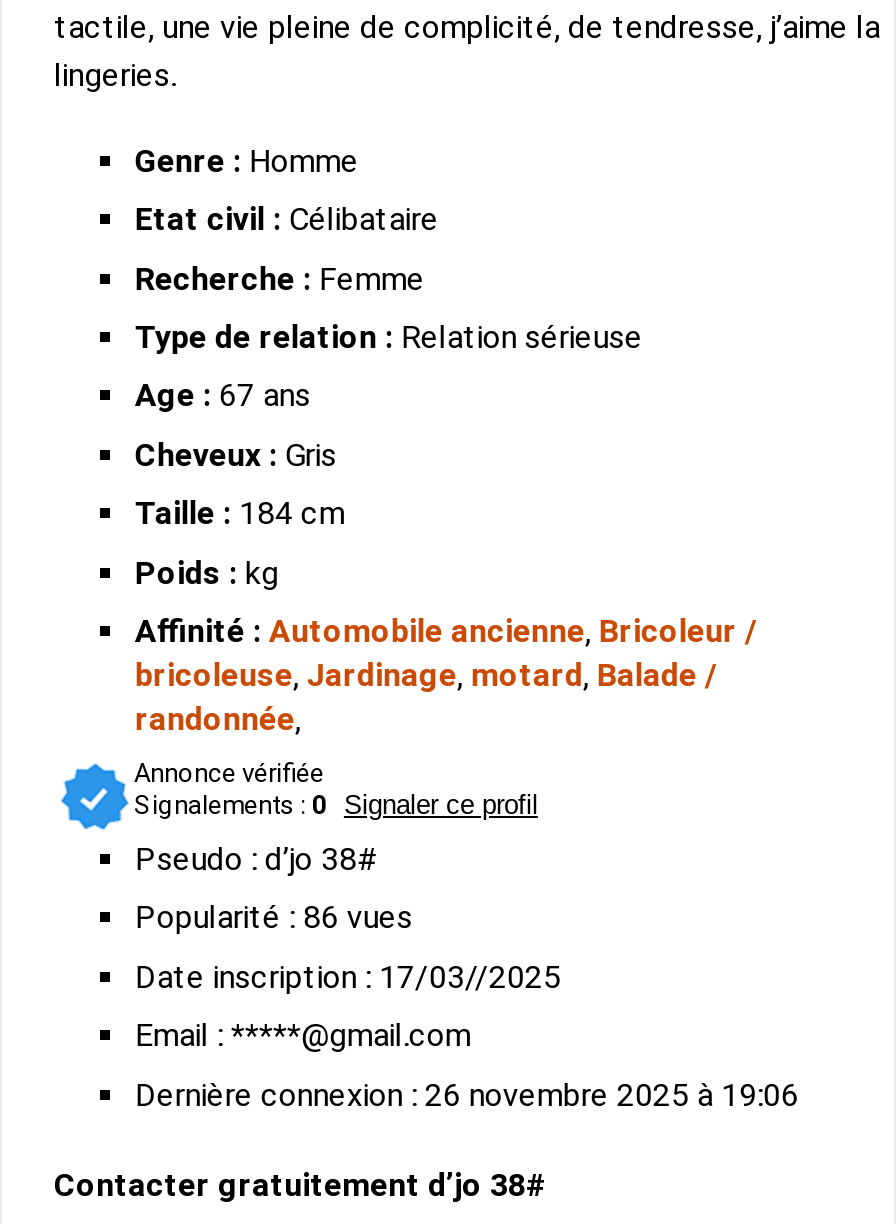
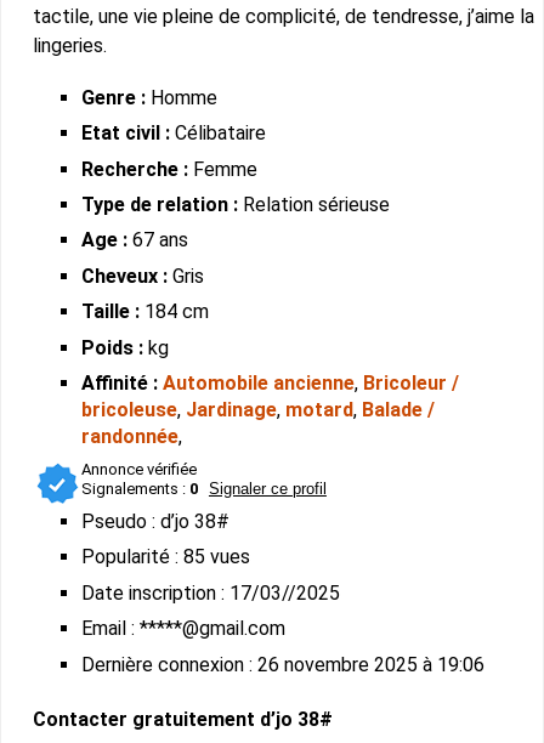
- Popularité : 86 vues
+ Popularité : 85 vues
